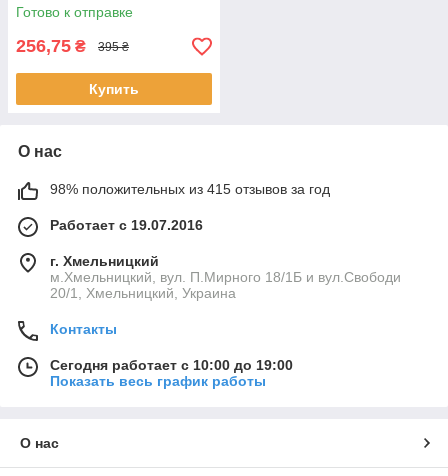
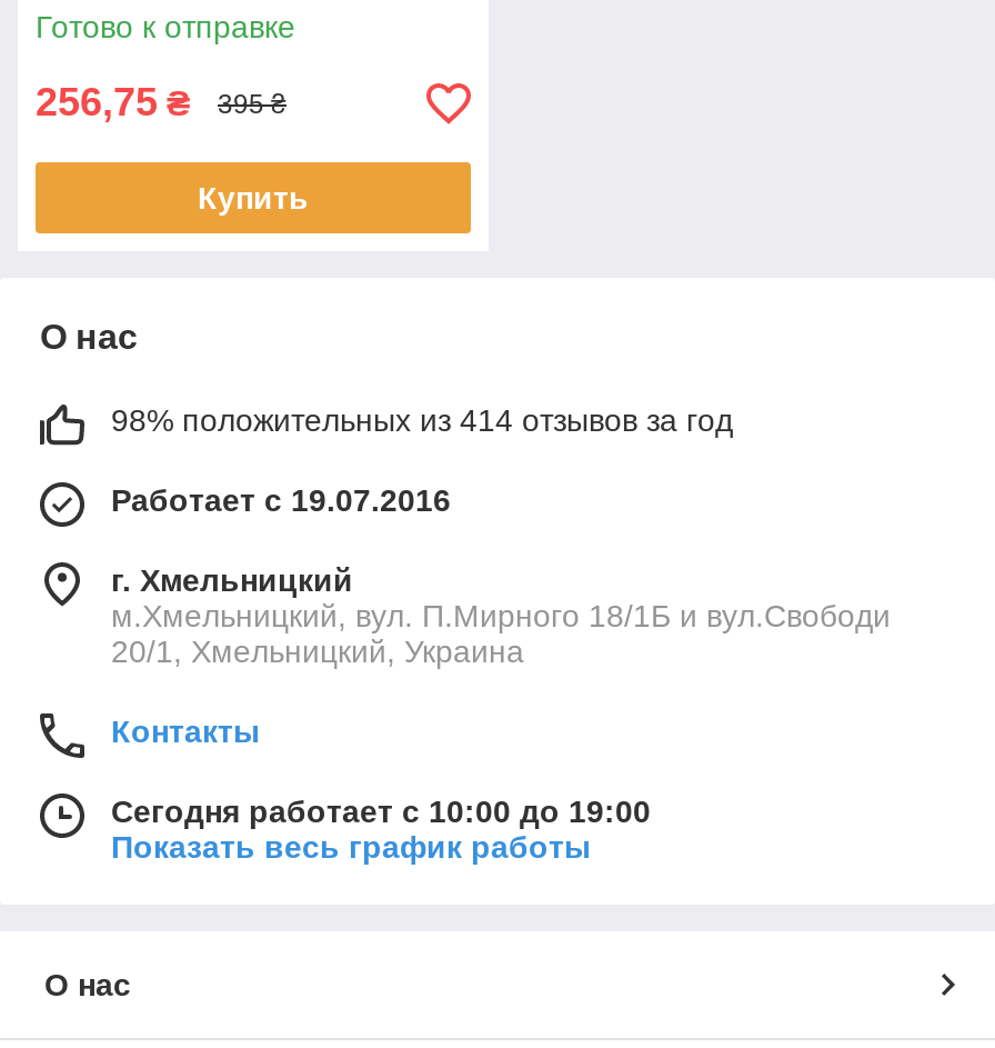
- 98% положительных из 415 отзывов за год
+ 98% положительных из 414 отзывов за год
